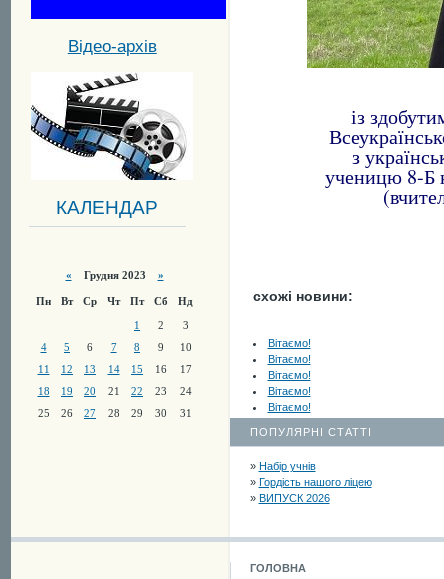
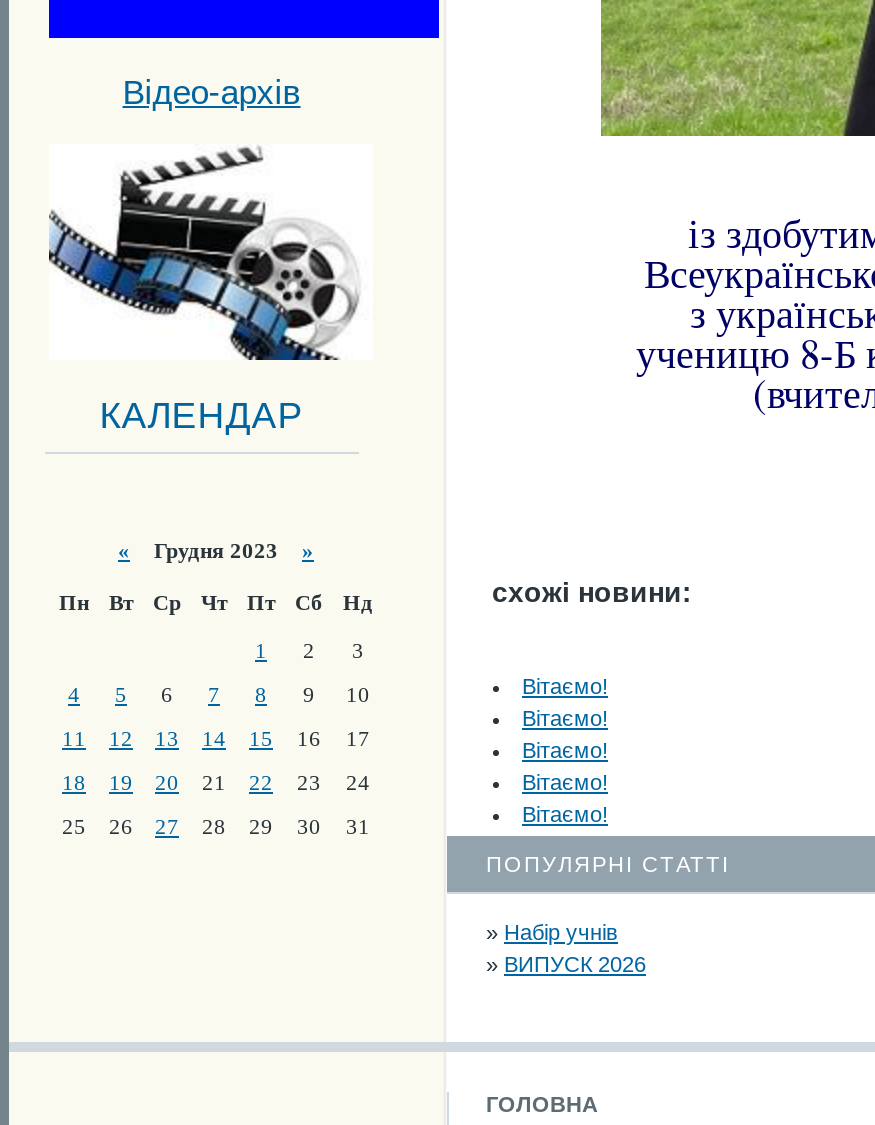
- » Гордість нашого ліцею
